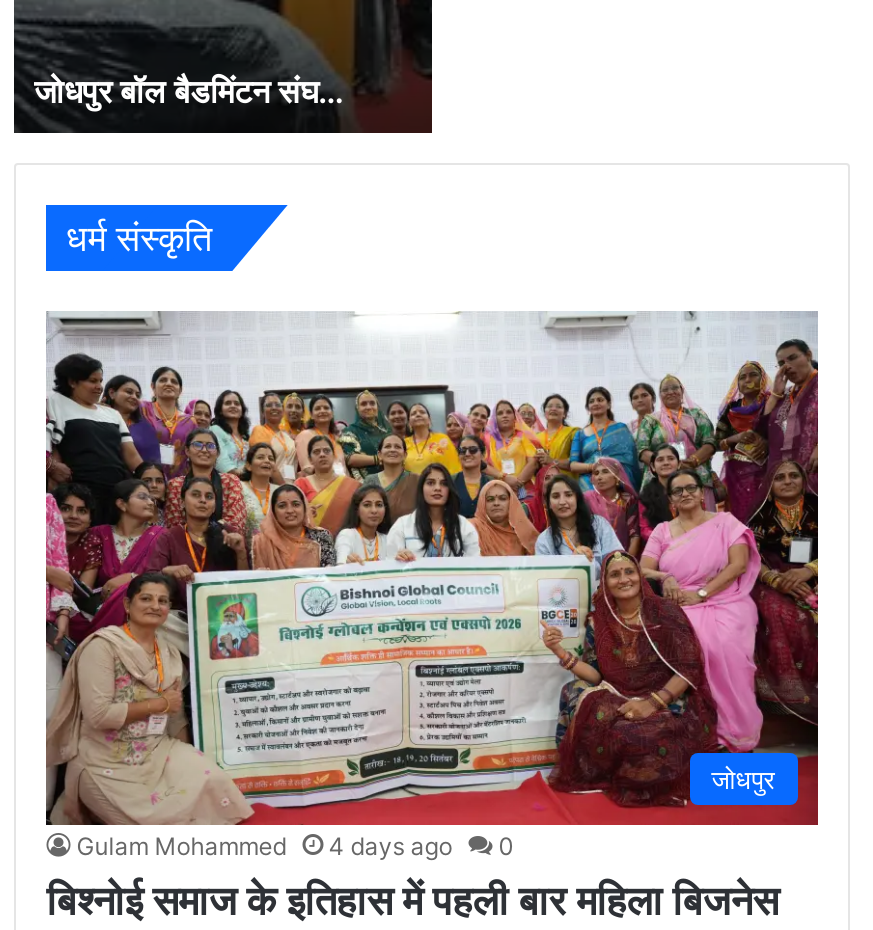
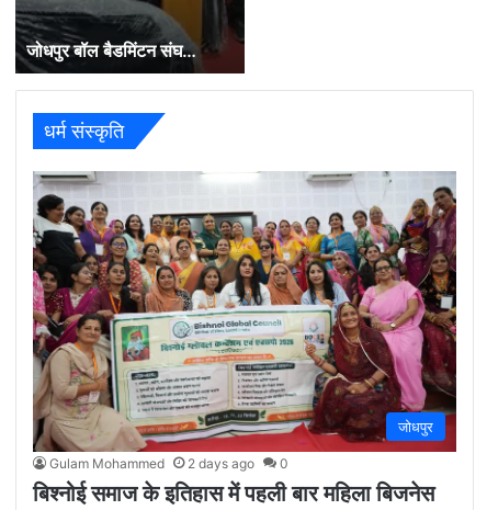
- Gulam Mohammed 4 days ago 0
+ Gulam Mohammed 2 days ago 0
